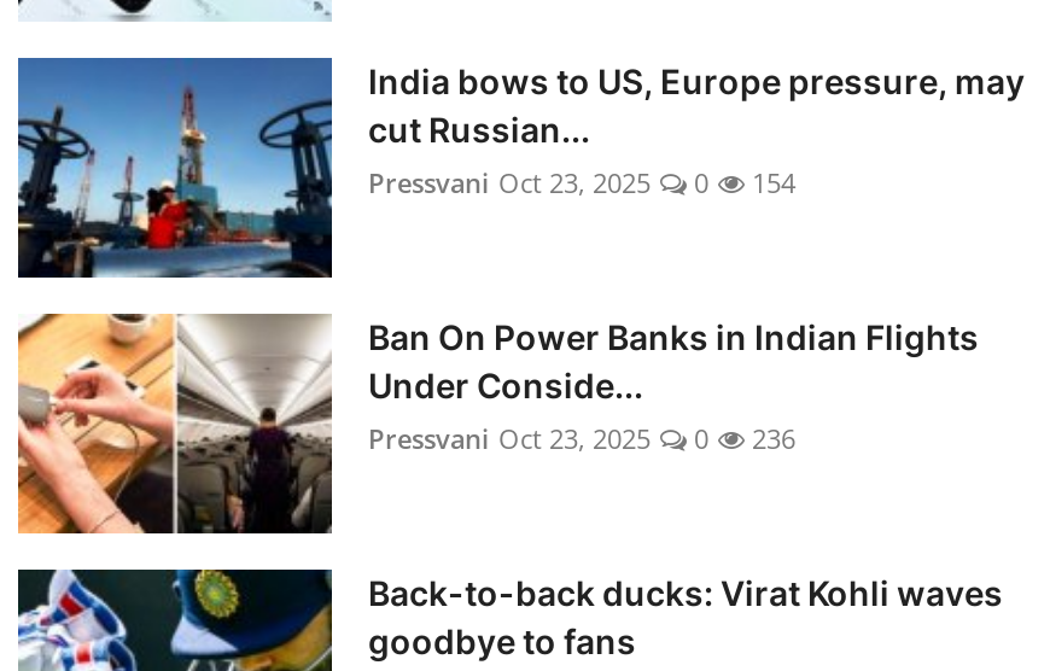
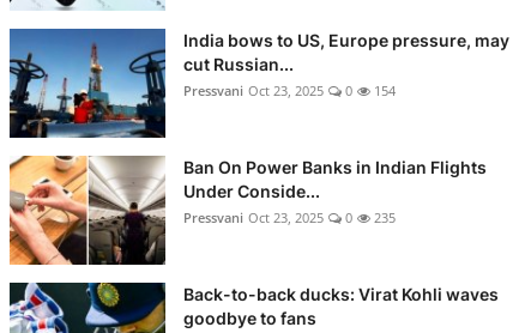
- Pressvani Oct 23, 2025 0 236
+ Pressvani Oct 23, 2025 0 235
